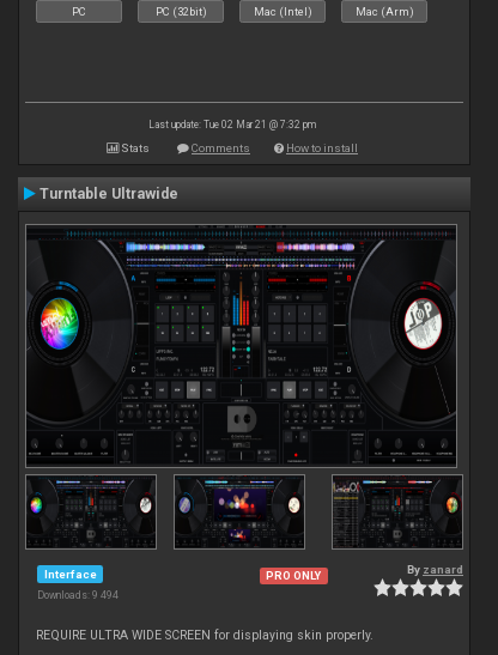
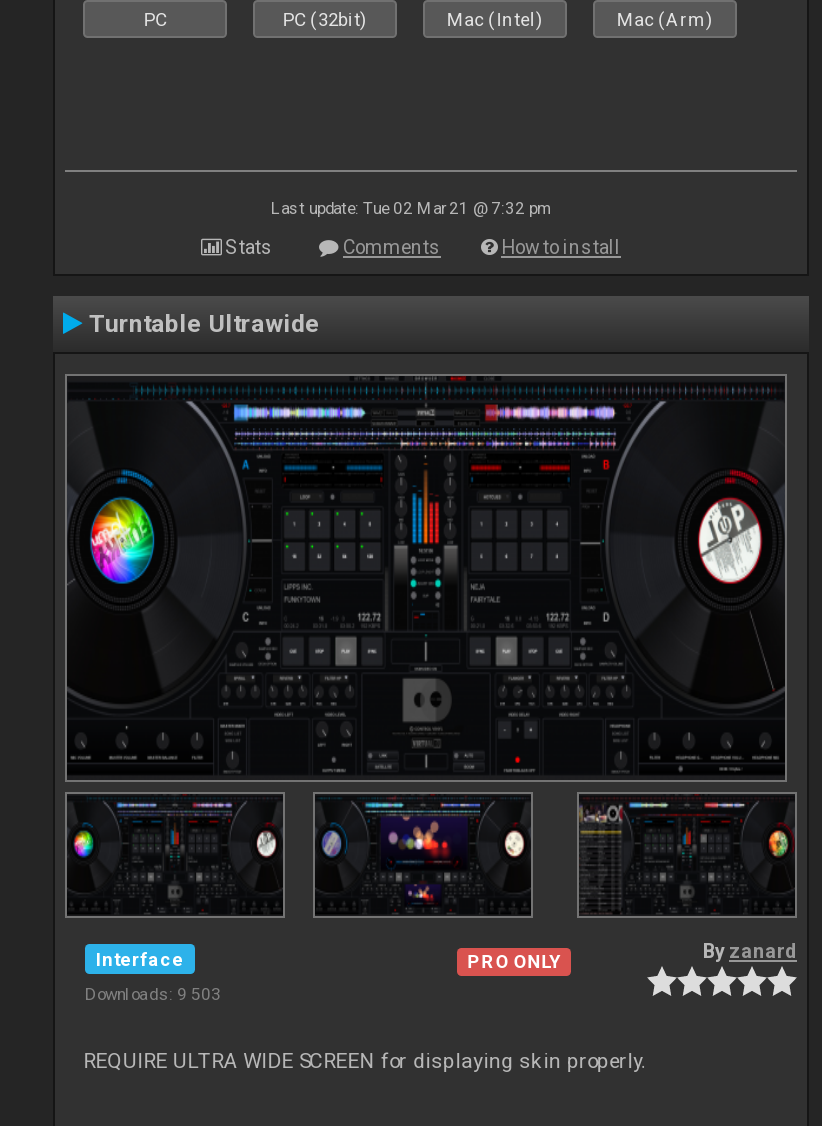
- Downloads: 9 494
+ Downloads: 9 503
